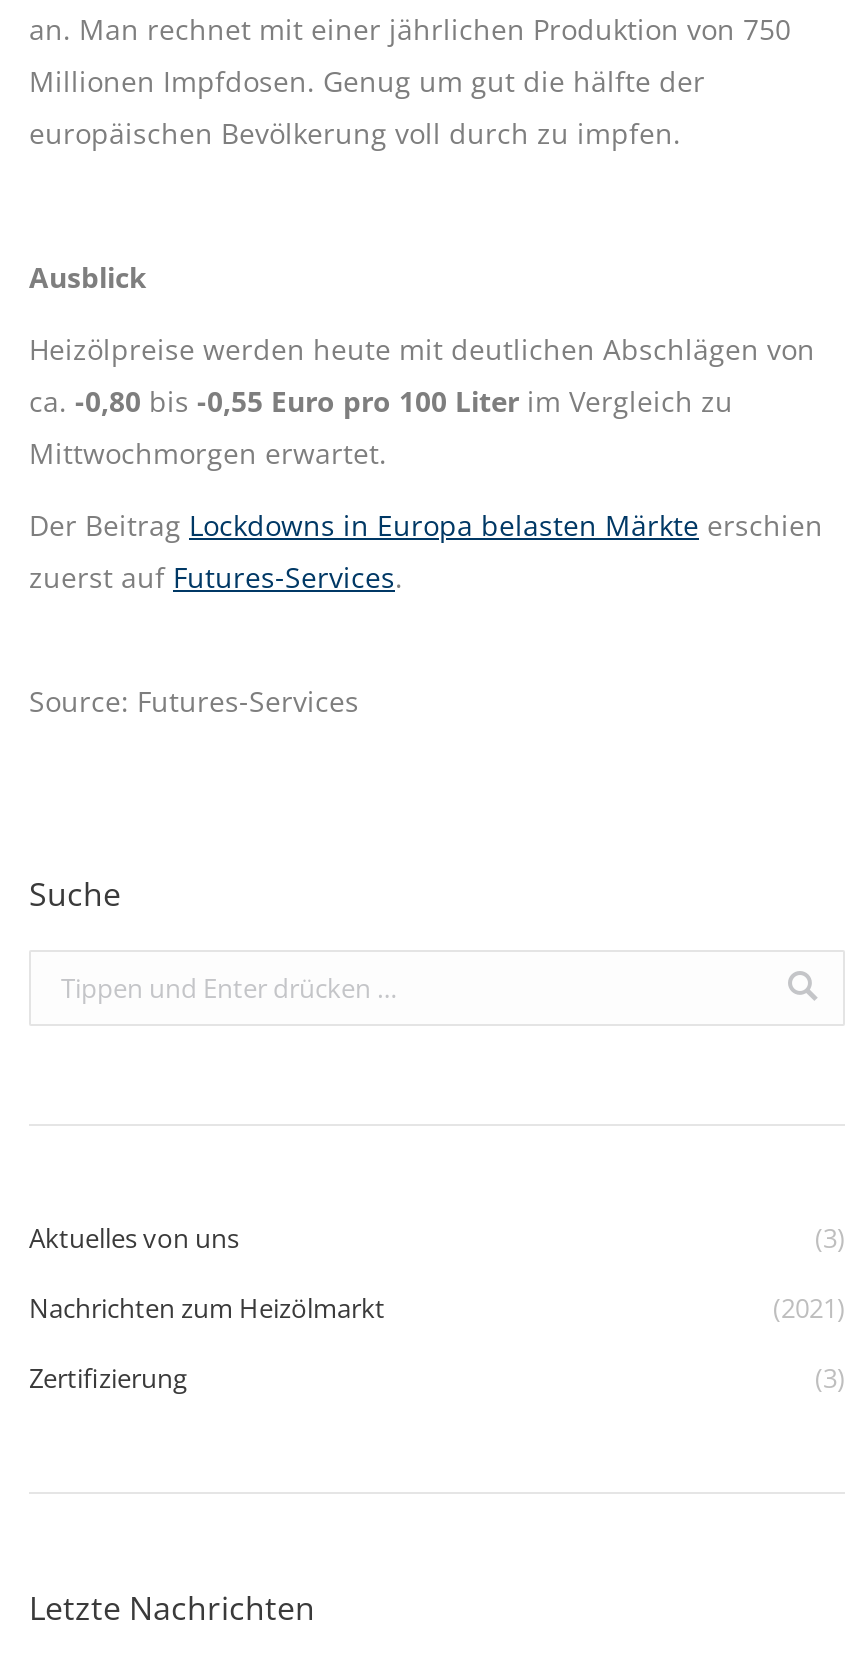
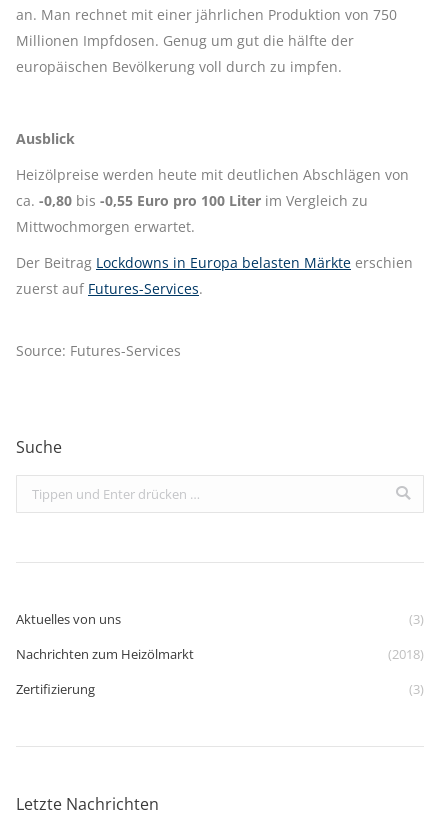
- (2021)
+ (2018)
